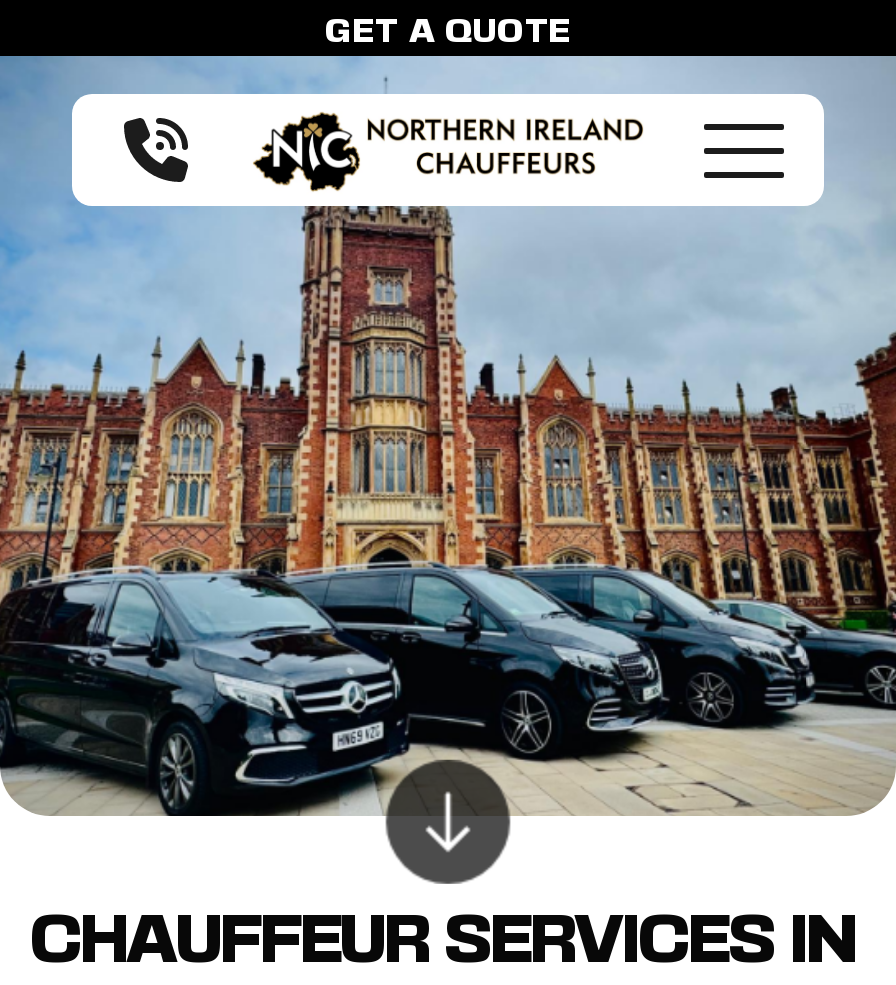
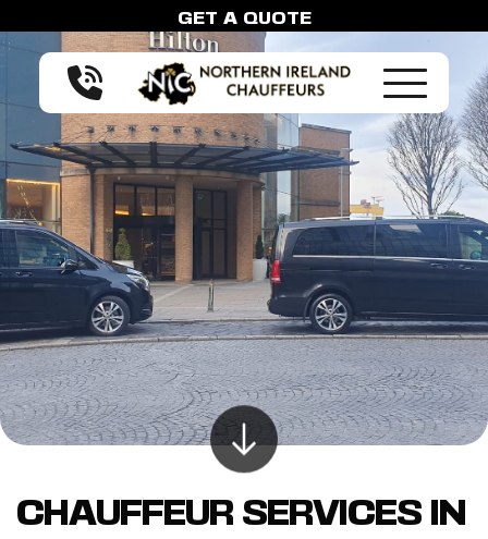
- [image]
+ [image]
